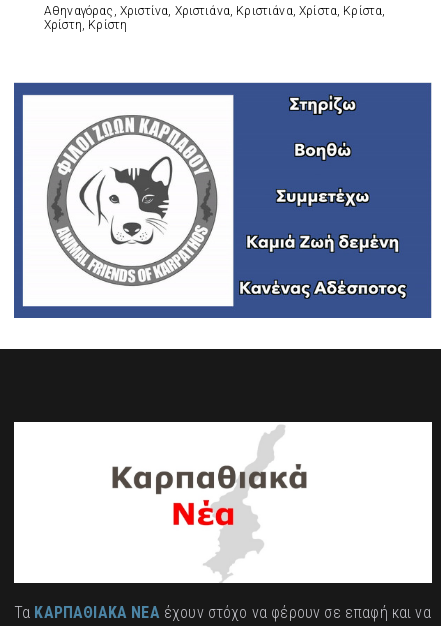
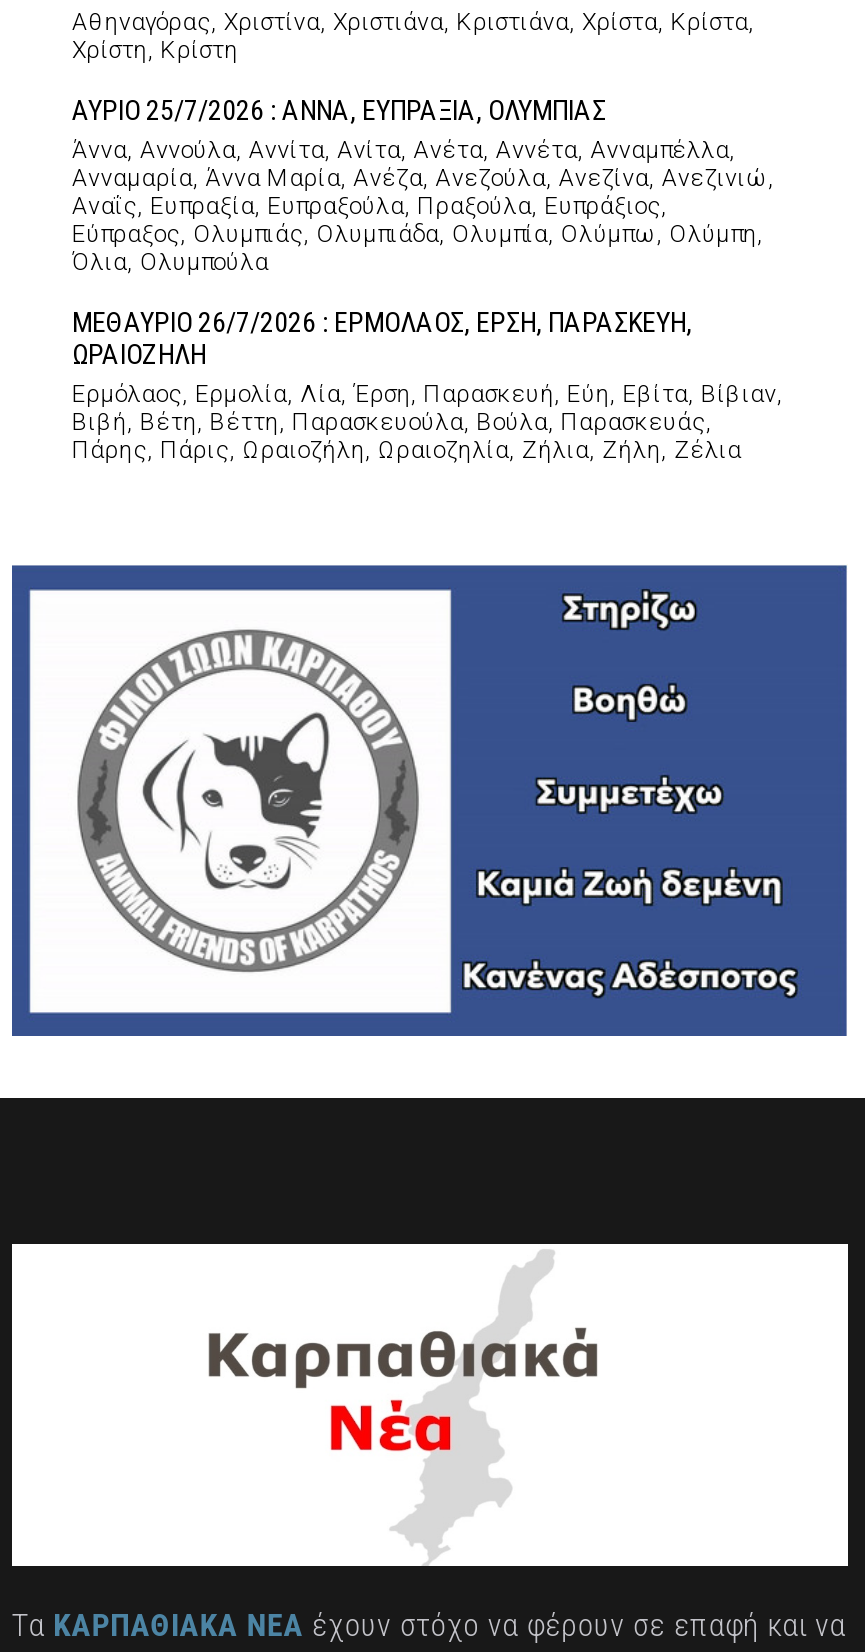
+ ΑΥΡΙΟ 25/7/2026 : ΑΝΝΑ, ΕΥΠΡΑΞΙΑ, ΟΛΥΜΠΙΑΣ
+ Άννα, Αννούλα, Αννίτα, Ανίτα, Ανέτα, Αννέτα, Ανναμπέλλα,
+ Ανναμαρία, Άννα Μαρία, Ανέζα, Ανεζούλα, Ανεζίνα, Ανεζινιώ,
+ Αναΐς, Ευπραξία, Ευπραξούλα, Πραξούλα, Ευπράξιος,
+ Εύπραξος, Ολυμπιάς, Ολυμπιάδα, Ολυμπία, Ολύμπω, Ολύμπη,
+ Όλια, Ολυμπούλα
+ ΜΕΘΑΥΡΙΟ 26/7/2026 : ΕΡΜΟΛΑΟΣ, ΕΡΣΗ, ΠΑΡΑΣΚΕΥΗ,
+ ΩΡΑΙΟΖΗΛΗ
+ Ερμόλαος, Ερμολία, Λία, Έρση, Παρασκευή, Εύη, Εβίτα, Βίβιαν,
+ Βιβή, Βέτη, Βέττη, Παρασκευούλα, Βούλα, Παρασκευάς,
+ Πάρης, Πάρις, Ωραιοζήλη, Ωραιοζηλία, Ζήλια, Ζήλη, Ζέλια
